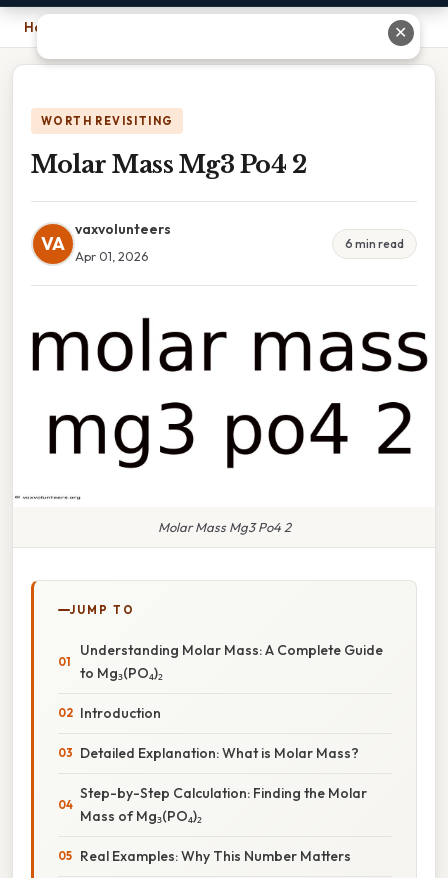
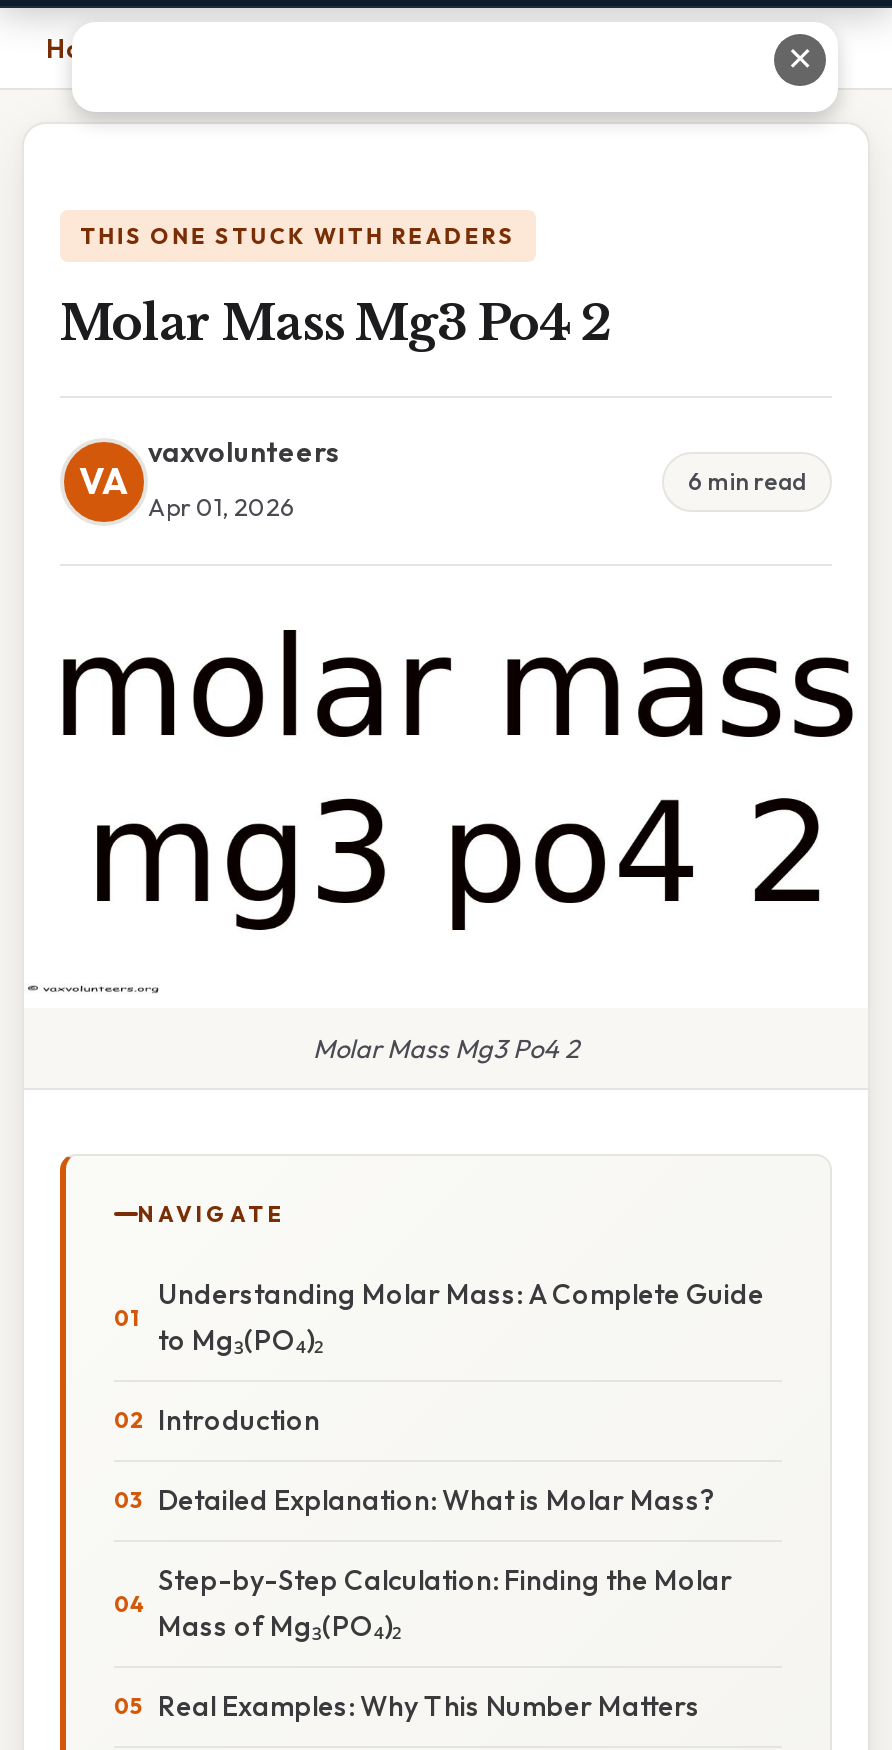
- WORTH REVISITING
+ THIS ONE STUCK WITH READERS

- JUMP TO
+ NAVIGATE
